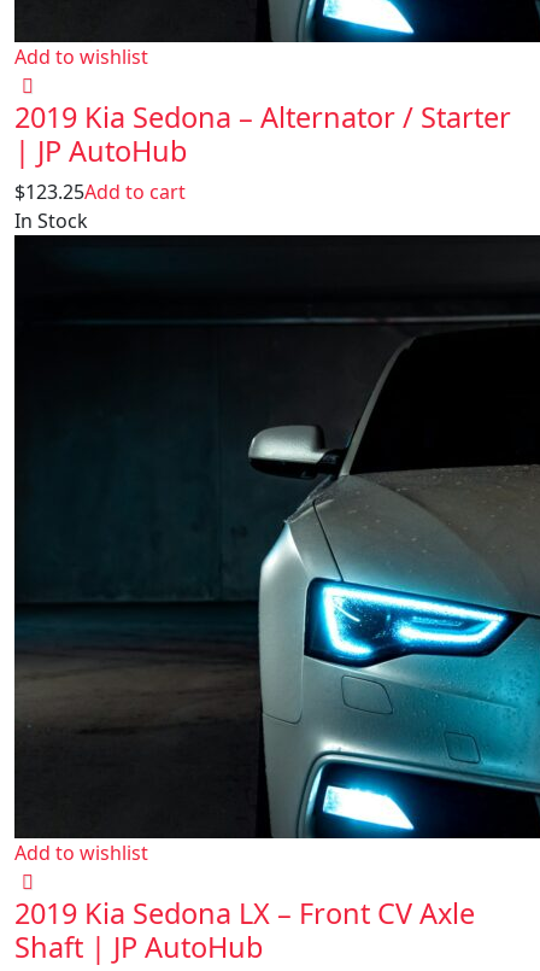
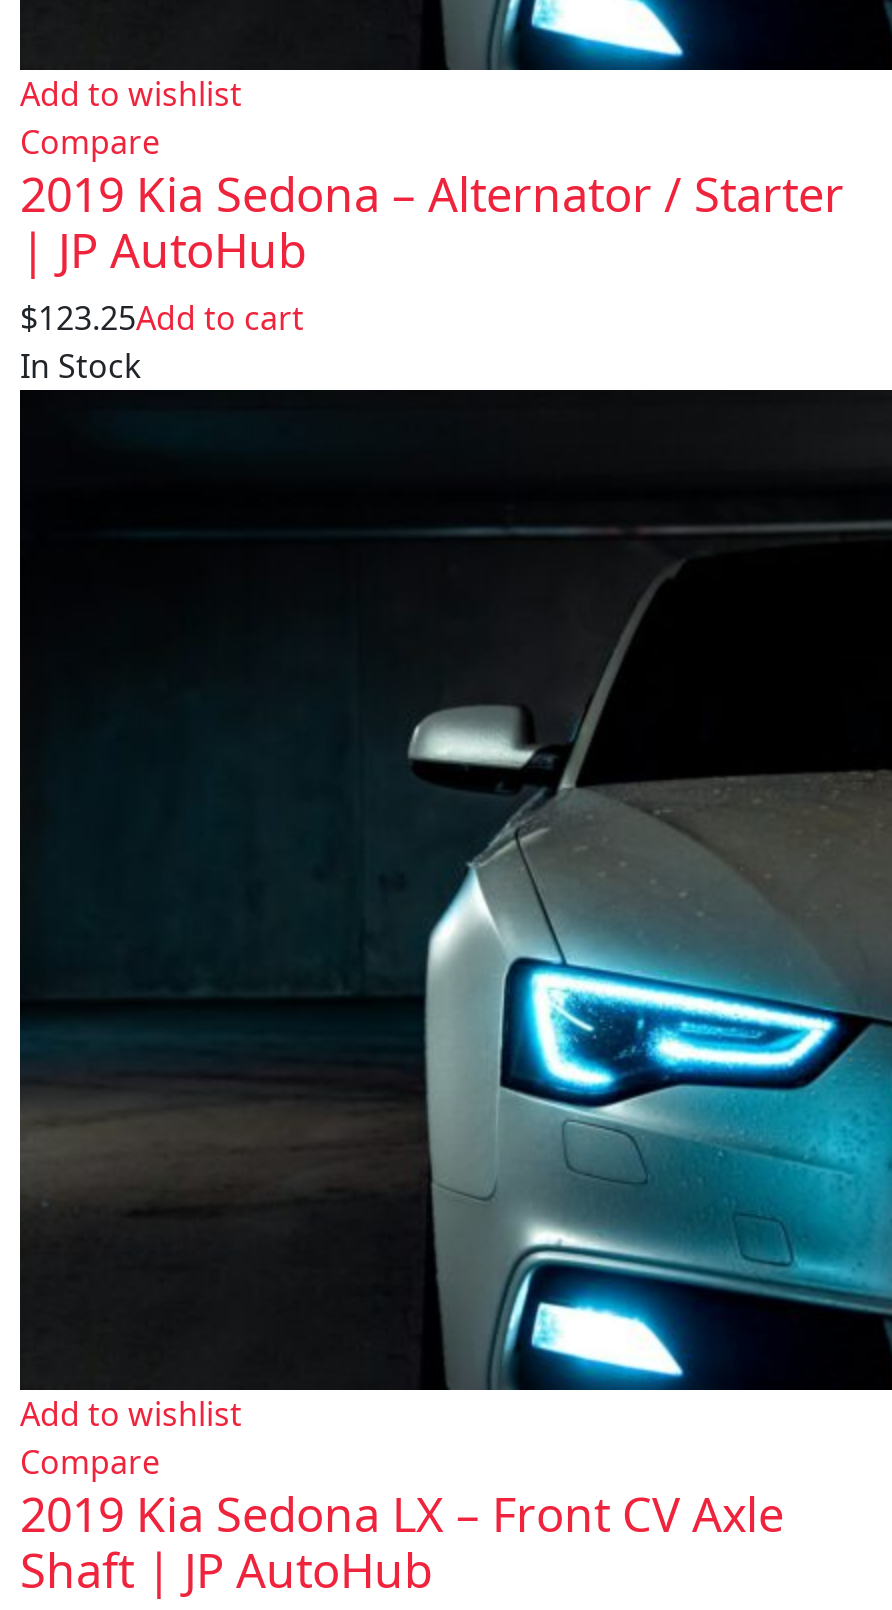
+ Compare

+ Compare
